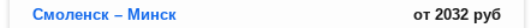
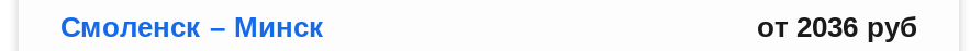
- от 2032 руб
+ от 2036 руб
